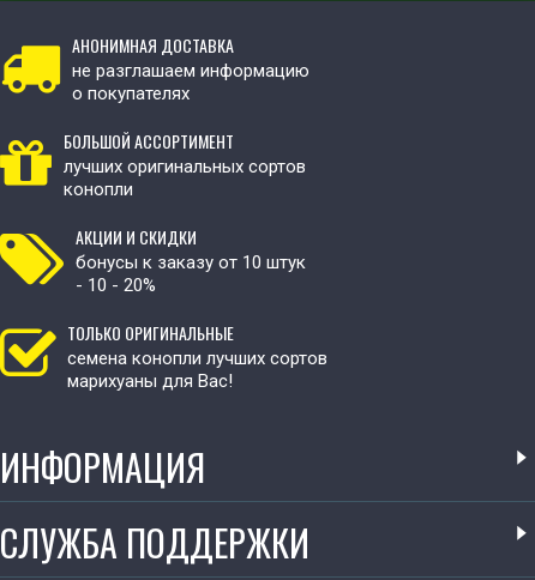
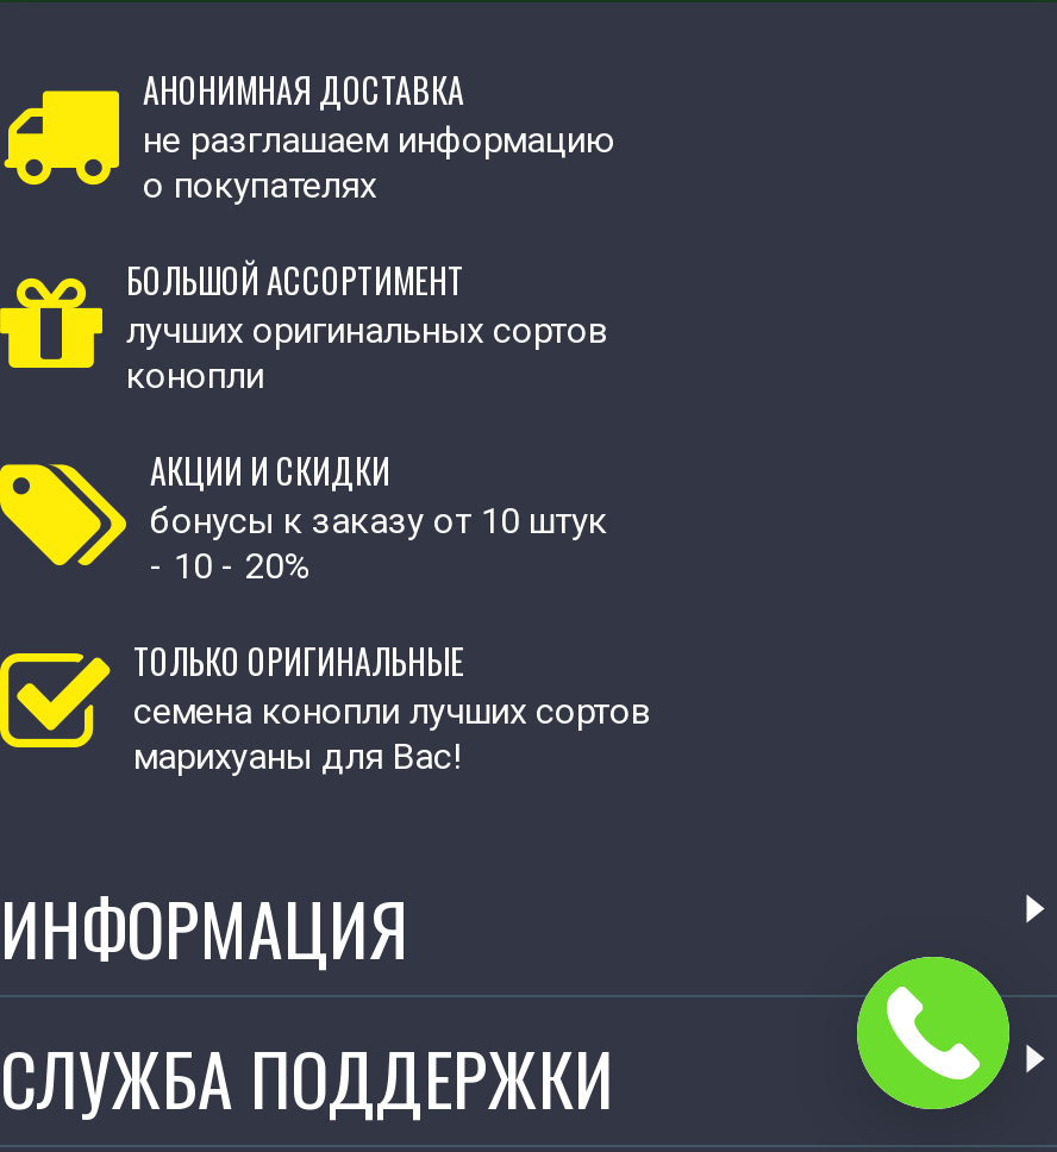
+ [image]
